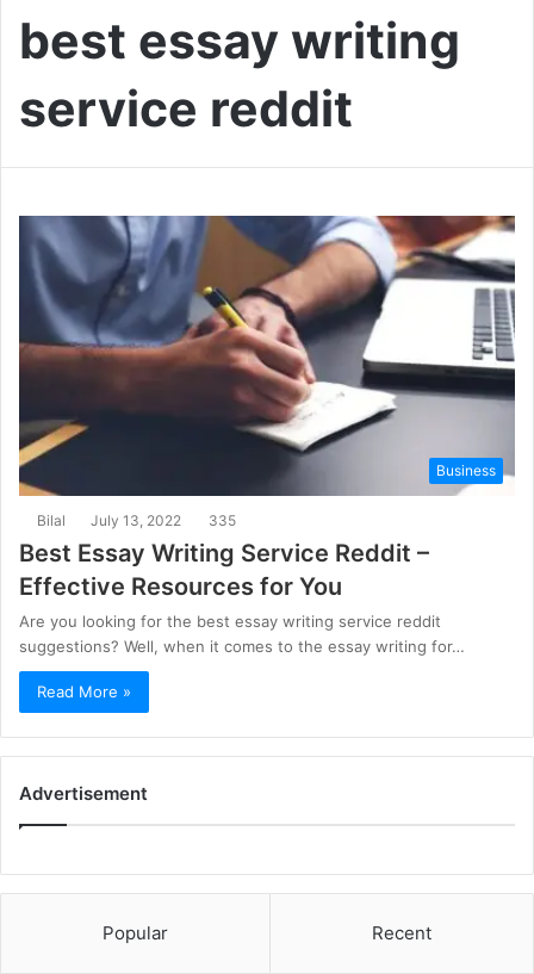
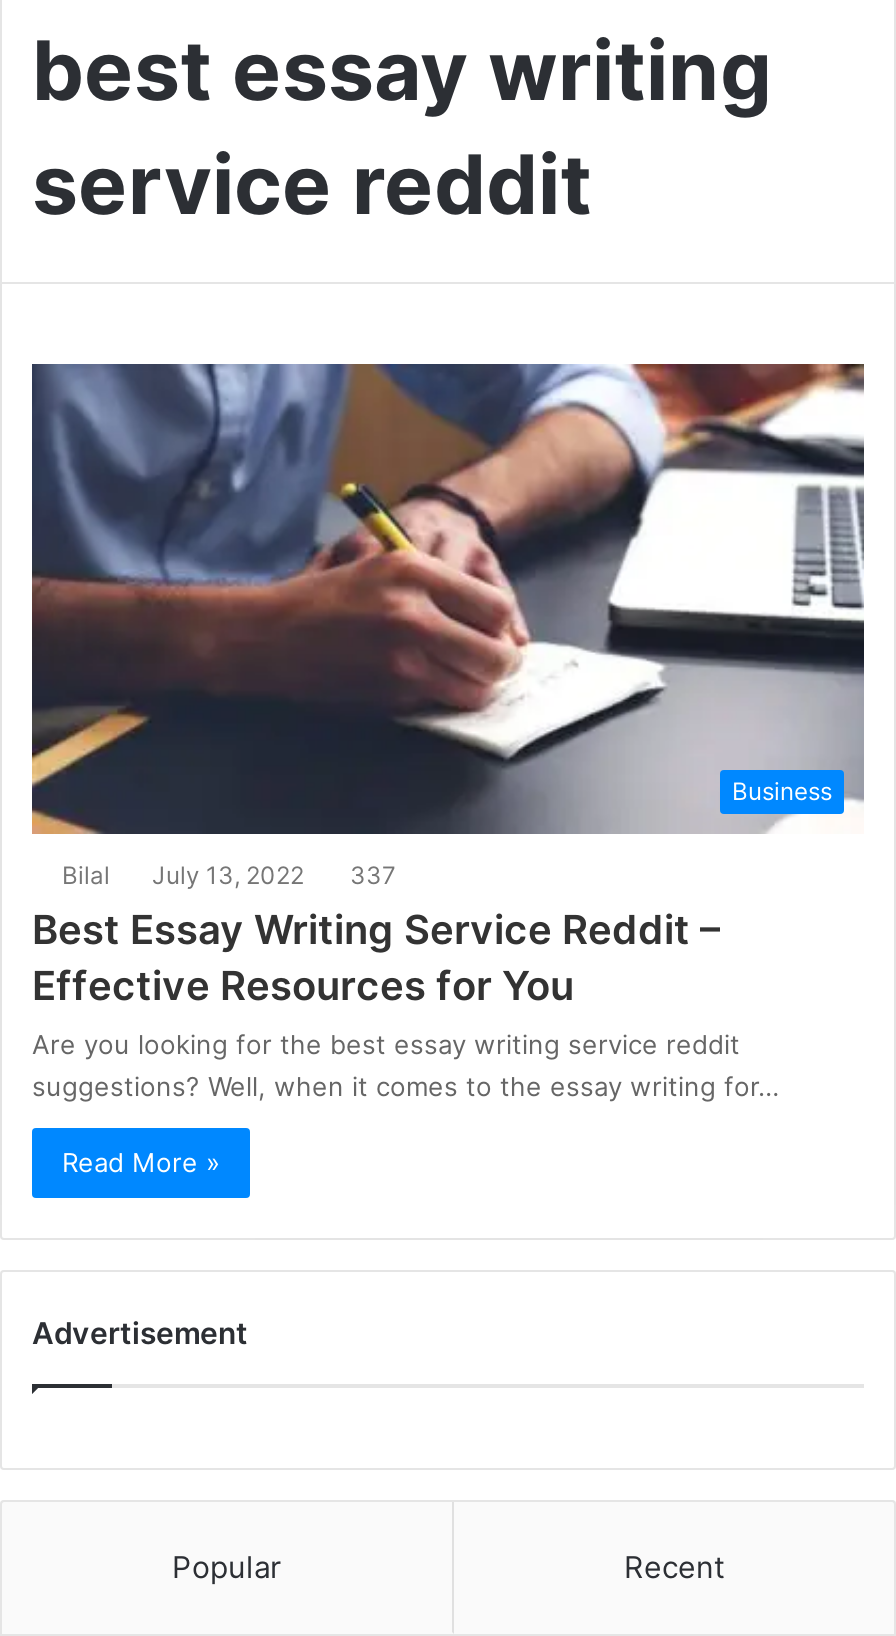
- Bilal July 13, 2022 335
+ Bilal July 13, 2022 337
